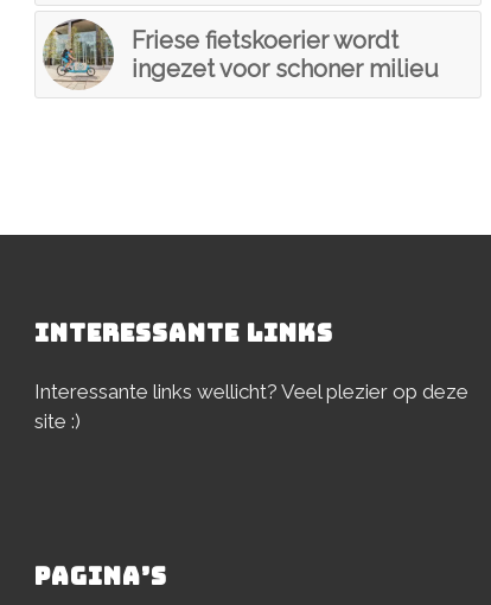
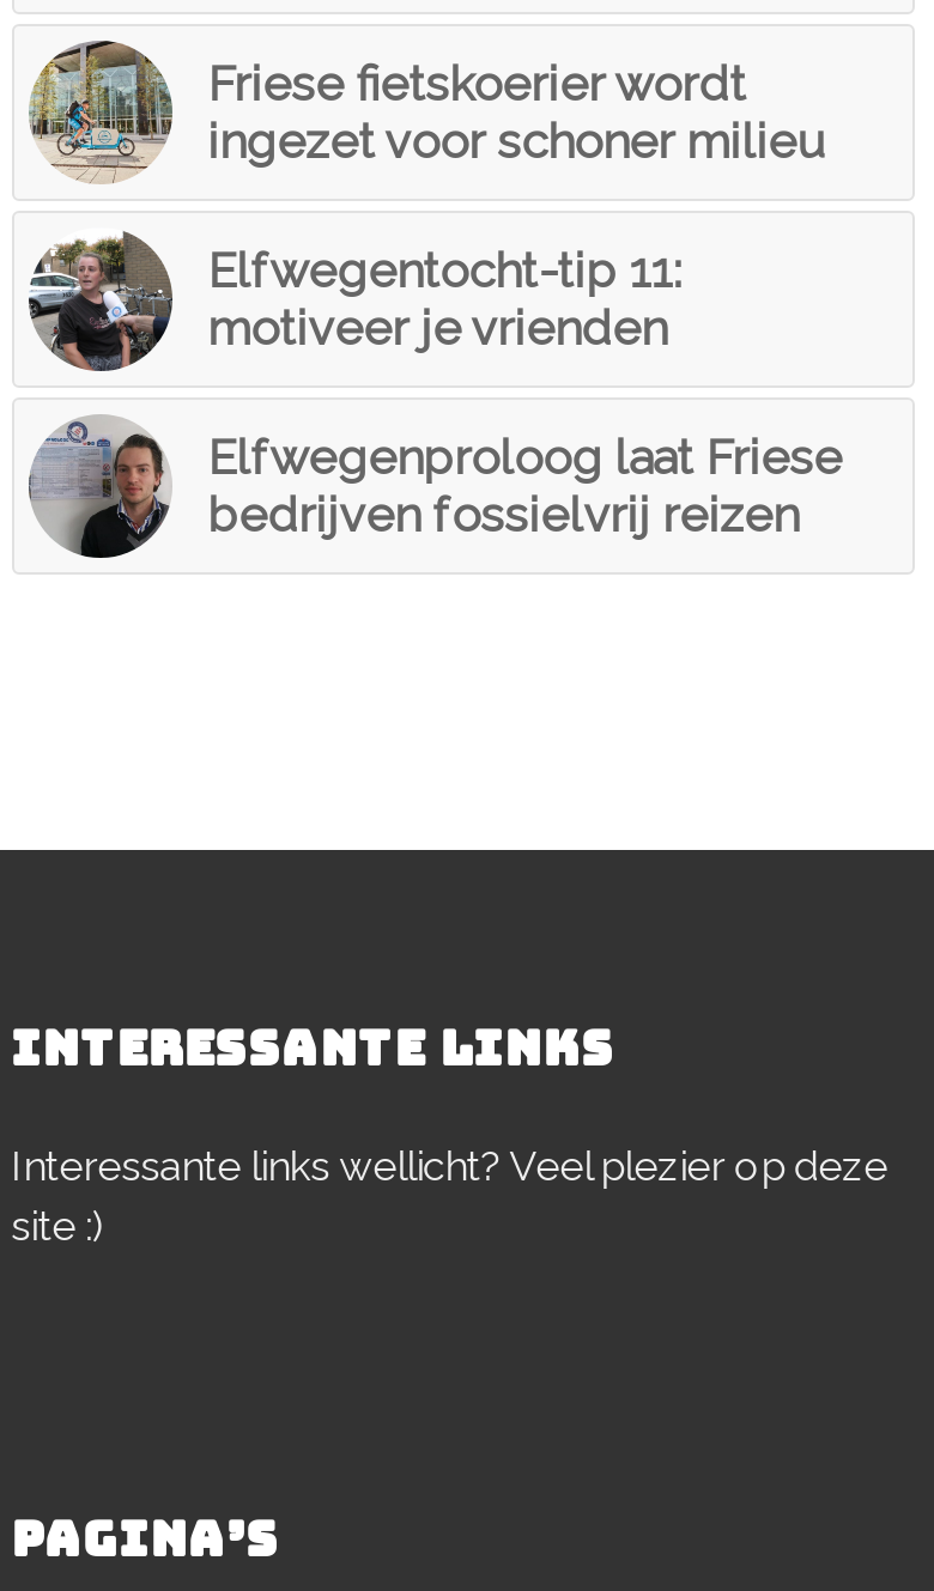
+ [image]
+ Elfwegentocht-tip 11:
+ motiveer je vrienden
+ Elfwegenproloog laat Friese
+ bedrijven fossielvrij reizen

+ [image]
